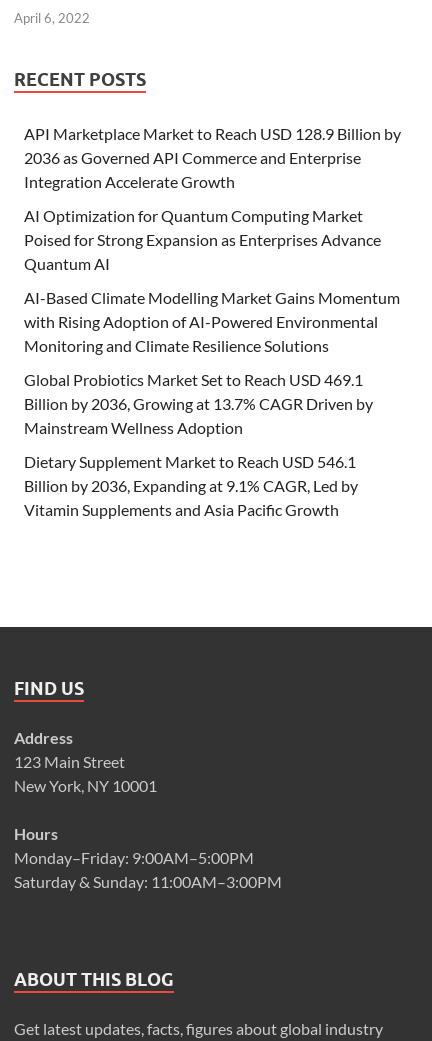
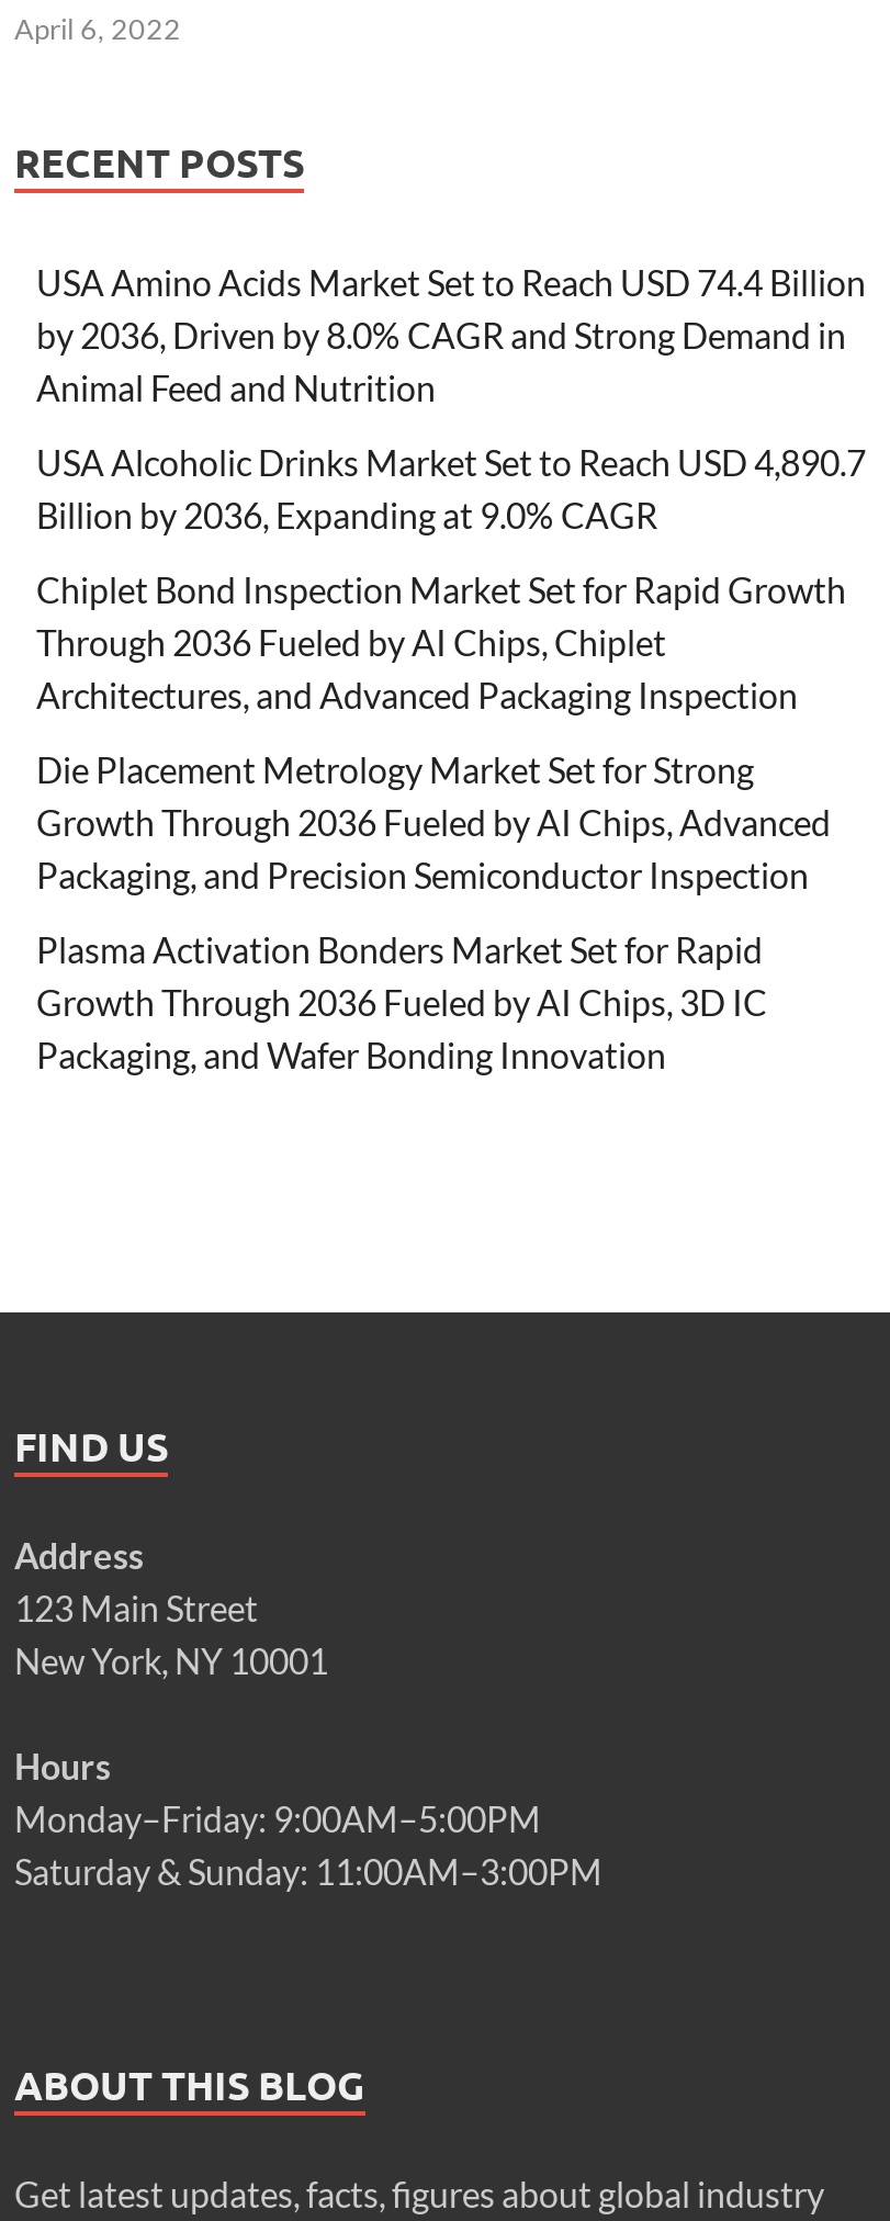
- API Marketplace Market to Reach USD 128.9 Billion by
- 2036 as Governed API Commerce and Enterprise
- Integration Accelerate Growth
+ USA Amino Acids Market Set to Reach USD 74.4 Billion
+ by 2036, Driven by 8.0% CAGR and Strong Demand in
+ Animal Feed and Nutrition

- AI Optimization for Quantum Computing Market
- Poised for Strong Expansion as Enterprises Advance
- Quantum AI
+ USA Alcoholic Drinks Market Set to Reach USD 4,890.7
+ Billion by 2036, Expanding at 9.0% CAGR

- AI-Based Climate Modelling Market Gains Momentum
- with Rising Adoption of AI-Powered Environmental
- Monitoring and Climate Resilience Solutions
+ Chiplet Bond Inspection Market Set for Rapid Growth
+ Through 2036 Fueled by AI Chips, Chiplet
+ Architectures, and Advanced Packaging Inspection

- Global Probiotics Market Set to Reach USD 469.1
- Billion by 2036, Growing at 13.7% CAGR Driven by
- Mainstream Wellness Adoption
+ Die Placement Metrology Market Set for Strong
+ Growth Through 2036 Fueled by AI Chips, Advanced
+ Packaging, and Precision Semiconductor Inspection

- Dietary Supplement Market to Reach USD 546.1
- Billion by 2036, Expanding at 9.1% CAGR, Led by
- Vitamin Supplements and Asia Pacific Growth
+ Plasma Activation Bonders Market Set for Rapid
+ Growth Through 2036 Fueled by AI Chips, 3D IC
+ Packaging, and Wafer Bonding Innovation
